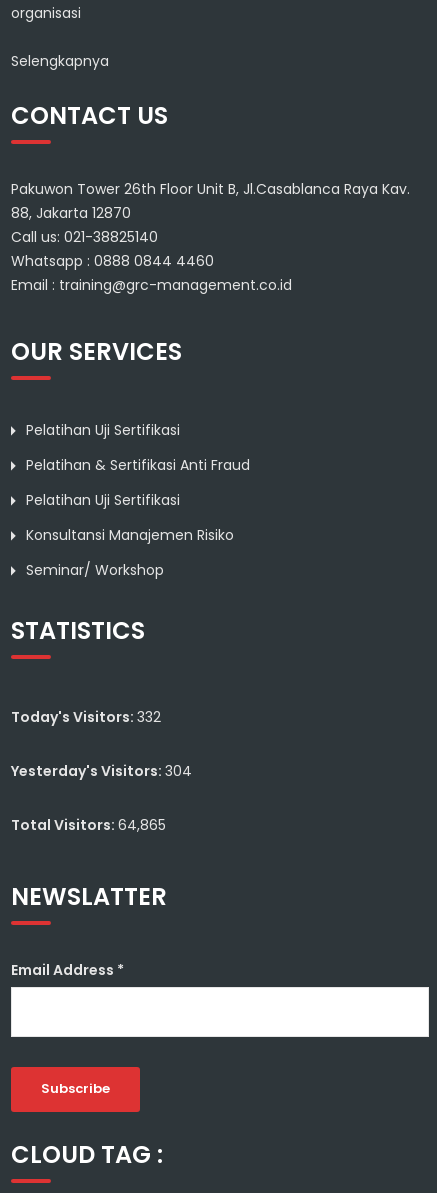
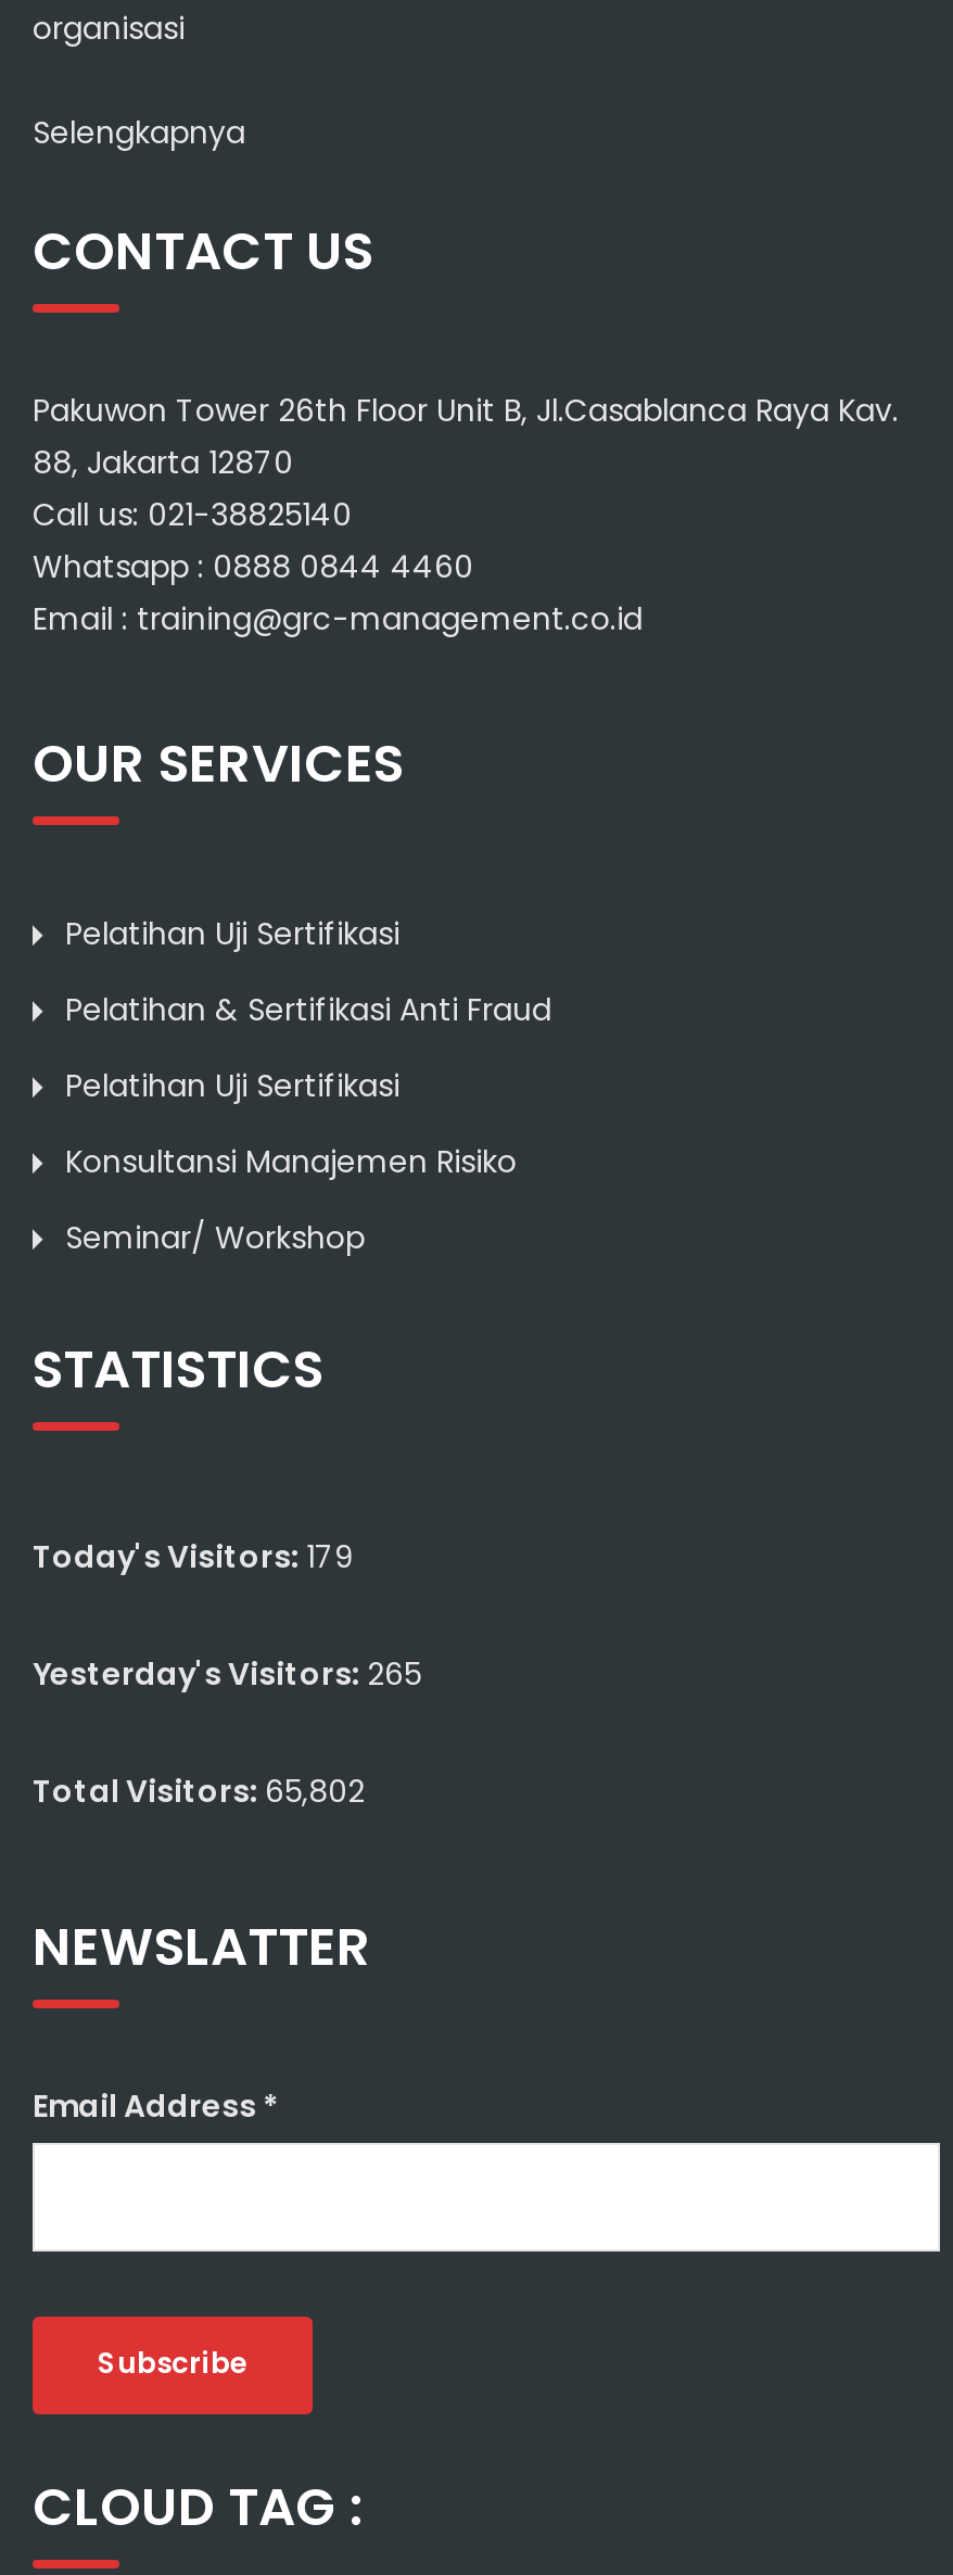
- Today's Visitors: 332
+ Today's Visitors: 179

- Yesterday's Visitors: 304
+ Yesterday's Visitors: 265

- Total Visitors: 64,865
+ Total Visitors: 65,802
